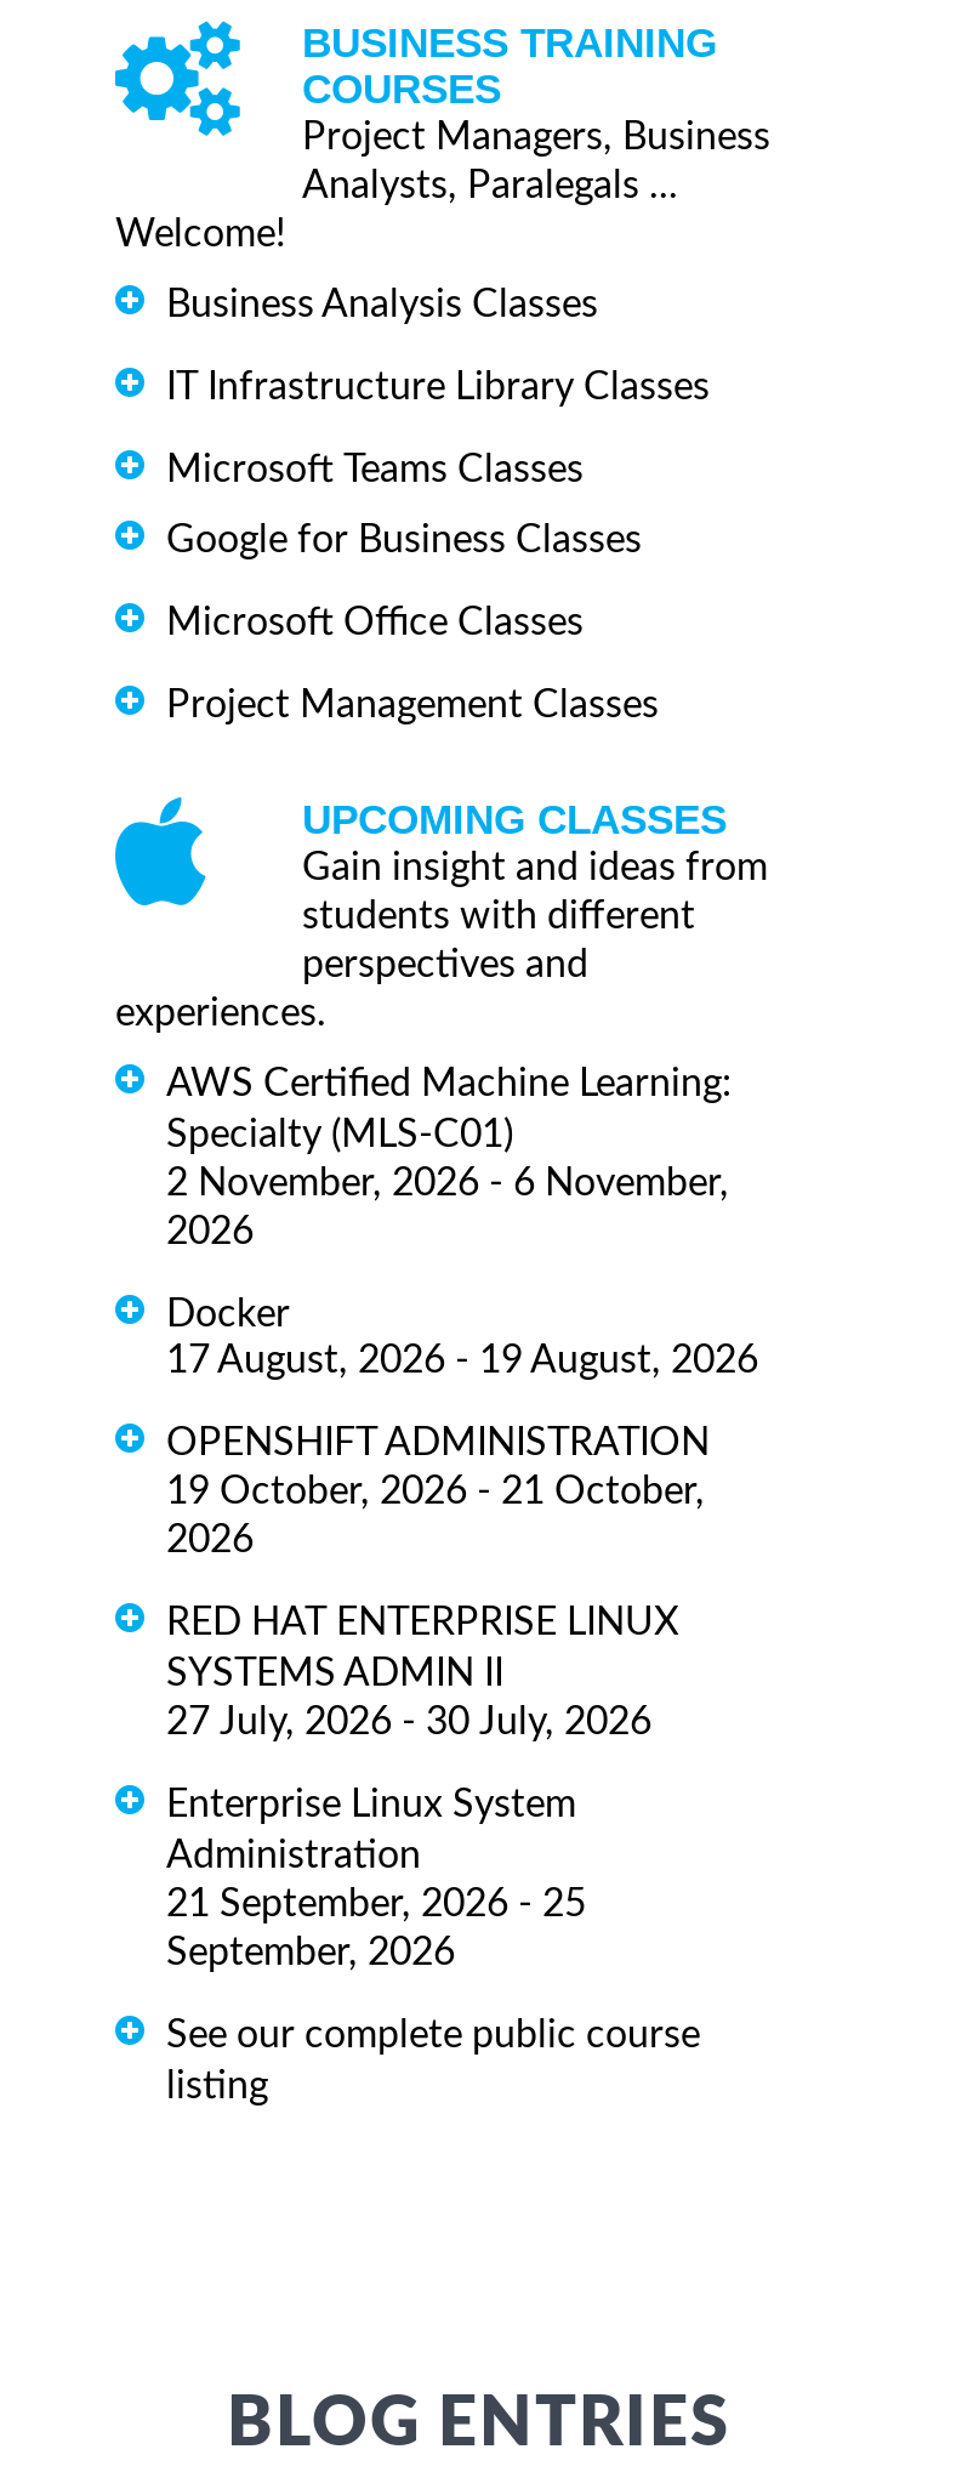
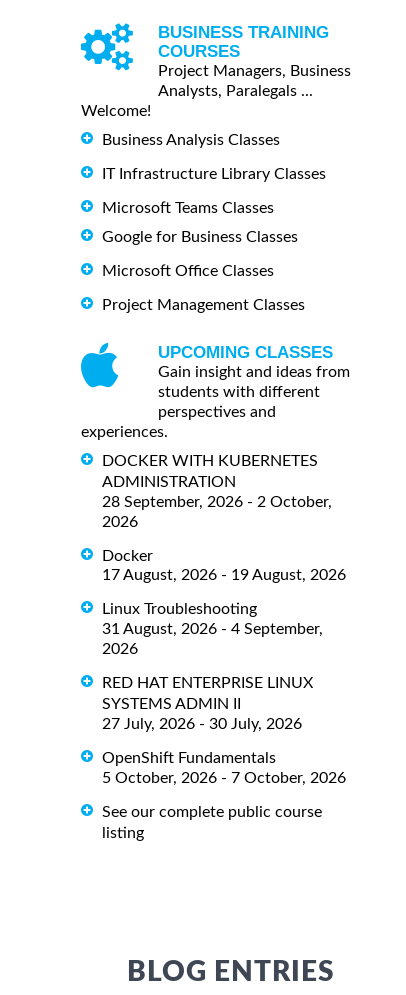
- AWS Certified Machine Learning:
- Specialty (MLS-C01)
- 2 November, 2026 - 6 November,
+ DOCKER WITH KUBERNETES
+ ADMINISTRATION
+ 28 September, 2026 - 2 October,

- OPENSHIFT ADMINISTRATION
- 19 October, 2026 - 21 October,
+ Linux Troubleshooting
+ 31 August, 2026 - 4 September,

- Enterprise Linux System
- Administration
- 21 September, 2026 - 25
- September, 2026
+ OpenShift Fundamentals
+ 5 October, 2026 - 7 October, 2026
